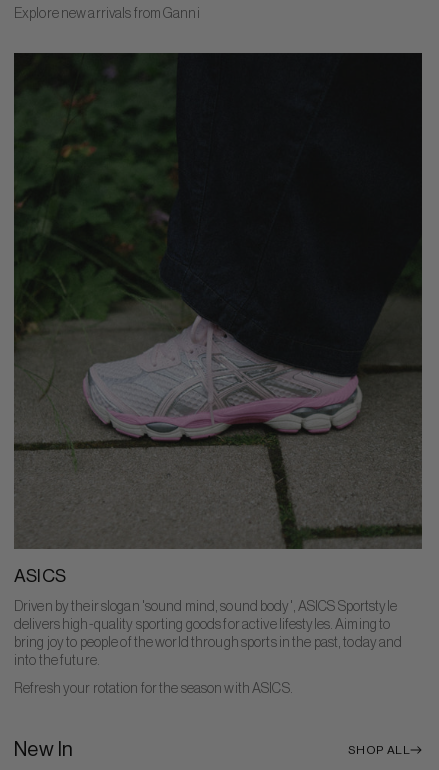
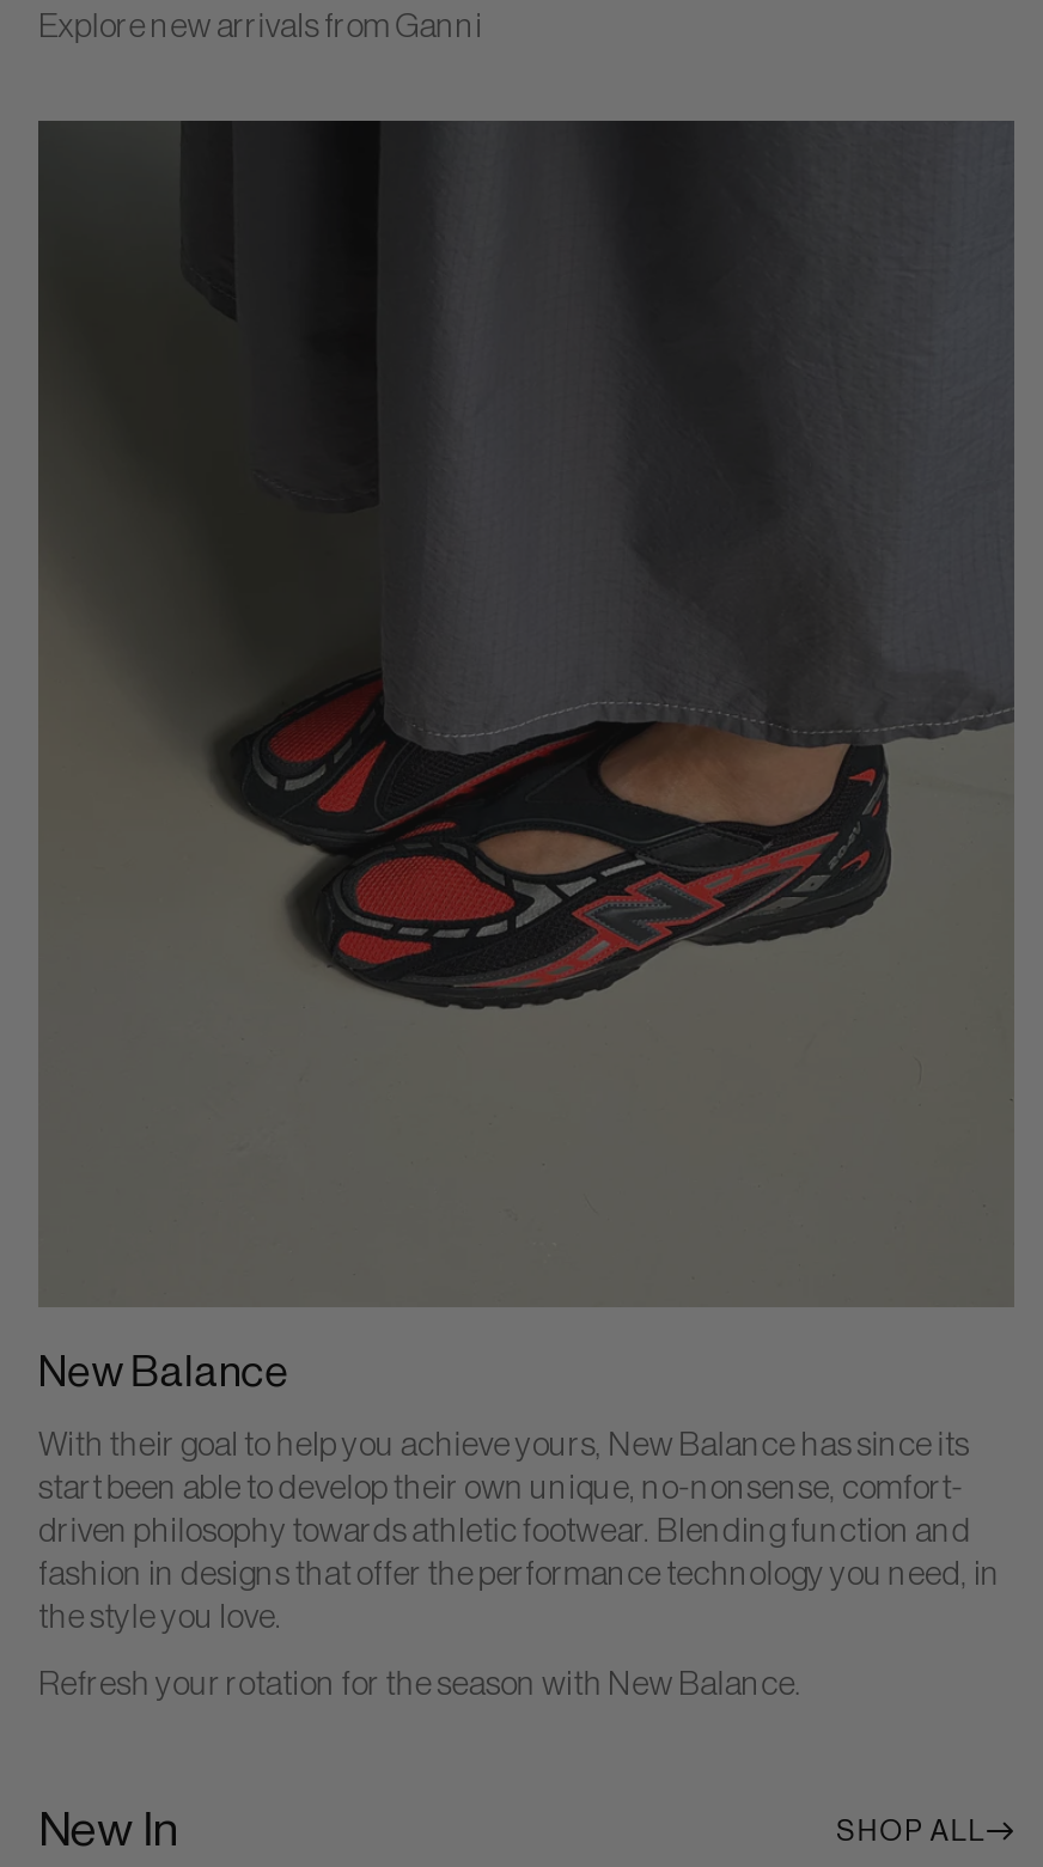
- [image]
- ASICS
+ [image]
+ New Balance

- Driven by their slogan 'sound mind, sound body', ASICS Sportstyle
- delivers high-quality sporting goods for active lifestyles. Aiming to
- bring joy to people of the world through sports in the past, today and
- into the future.
+ With their goal to help you achieve yours, New Balance has since its
+ start been able to develop their own unique, no-nonsense, comfort-
+ driven philosophy towards athletic footwear. Blending function and
+ fashion in designs that offer the performance technology you need, in
+ the style you love.

- Refresh your rotation for the season with ASICS.
+ Refresh your rotation for the season with New Balance.
